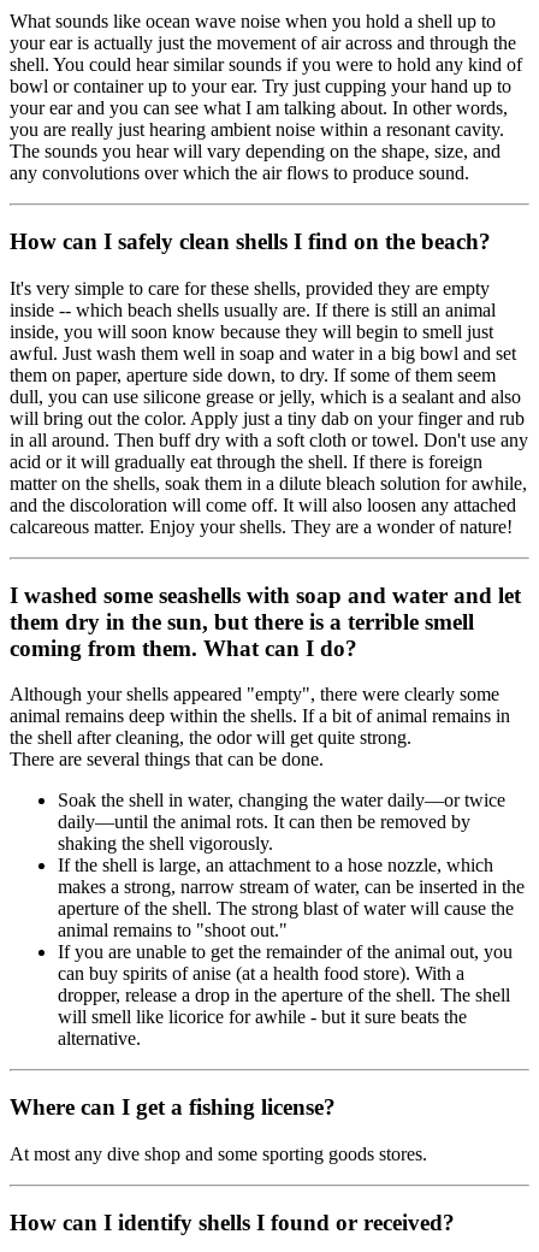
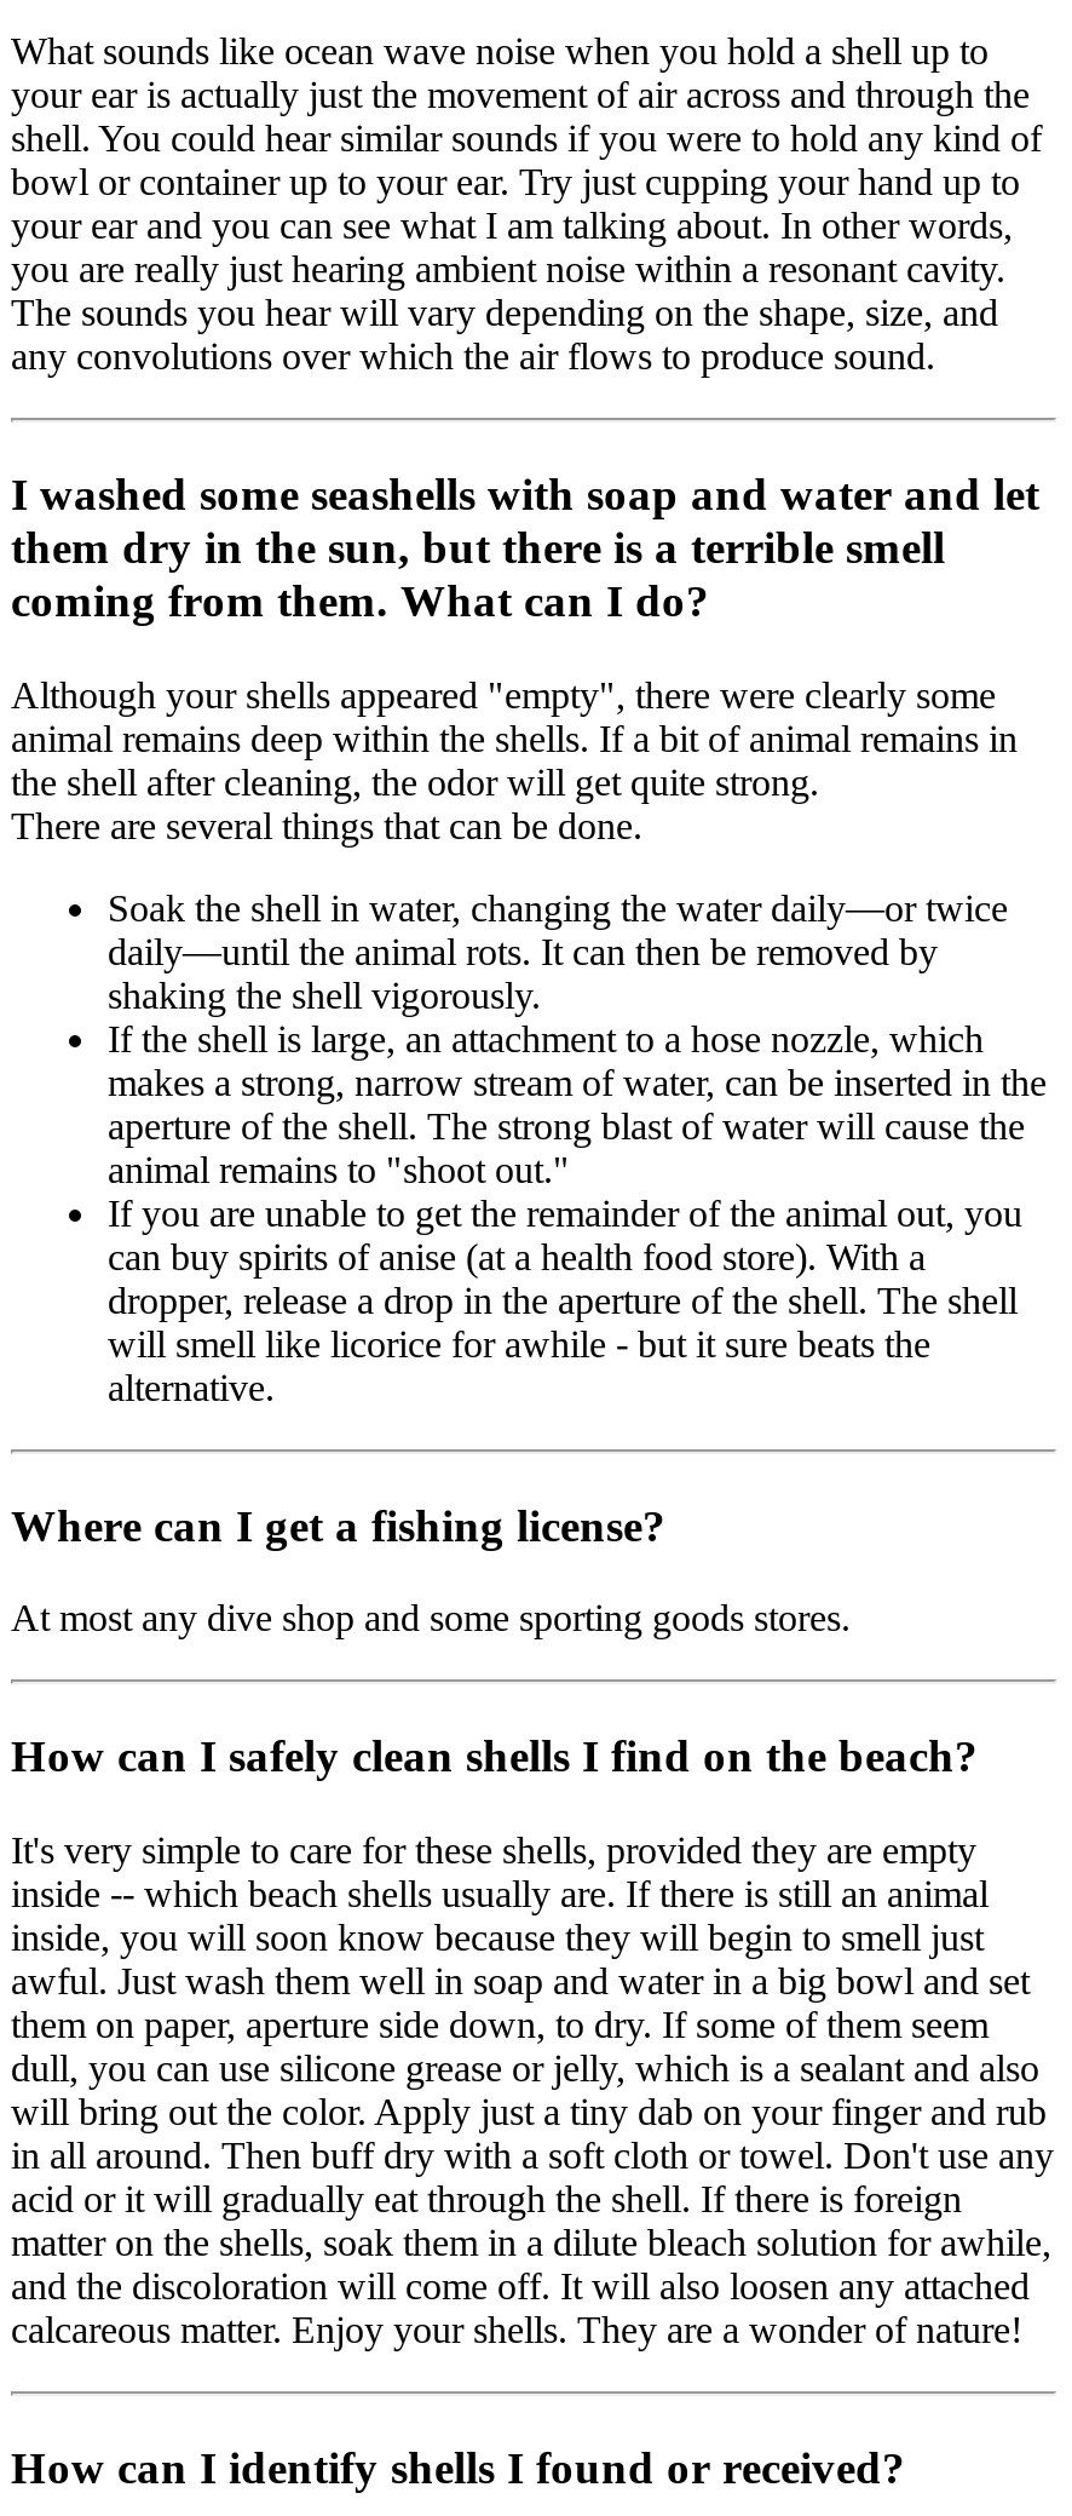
moved down: How can I safely clean shells I find on the beach? | It's very simple to care for these shells, provided they are empty | inside -- which beach shells usually are. If there is still an animal | ... | and the discoloration will come off. It will also loosen any attached | calcareous matter. Enjoy your shells. They are a wonder of nature!

moved up: I washed some seashells with soap and water and let | them dry in the sun, but there is a terrible smell | coming from them. What can I do? | ... | Where can I get a fishing license? | At most any dive shop and some sporting goods stores.
